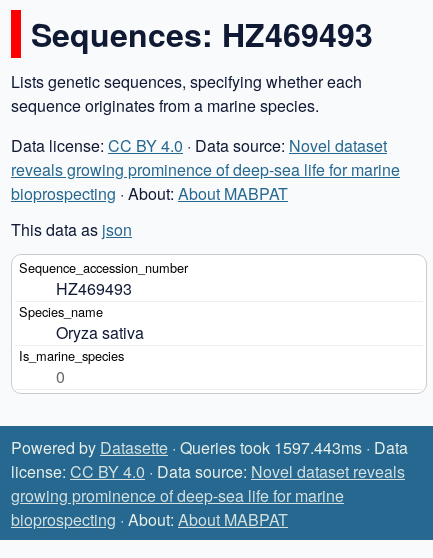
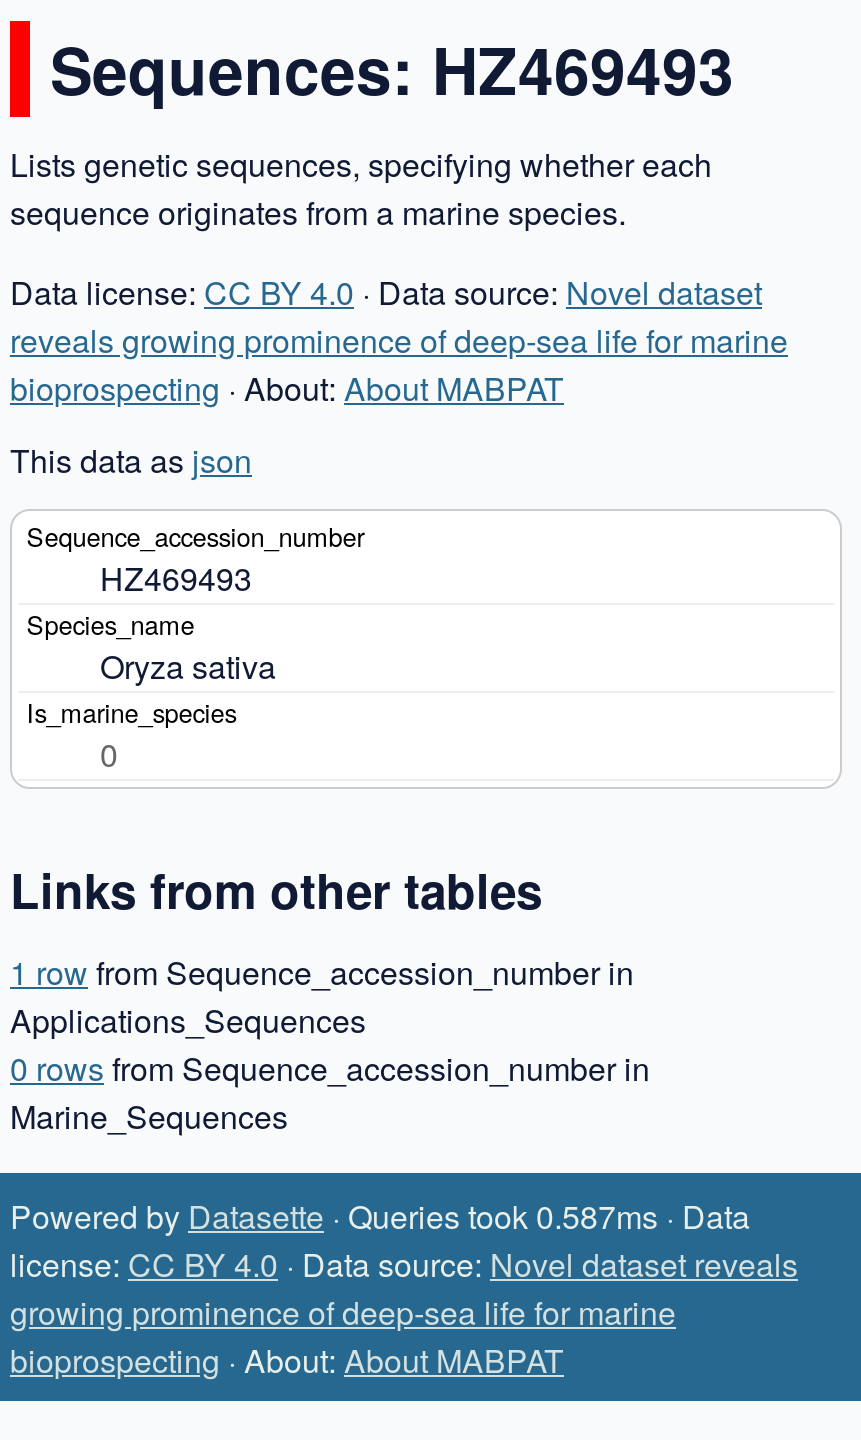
- Powered by Datasette · Queries took 1597.443ms · Data
+ Links from other tables
+ 1 row from Sequence_accession_number in
+ Applications_Sequences
+ 0 rows from Sequence_accession_number in
+ Marine_Sequences
+ Powered by Datasette · Queries took 0.587ms · Data
